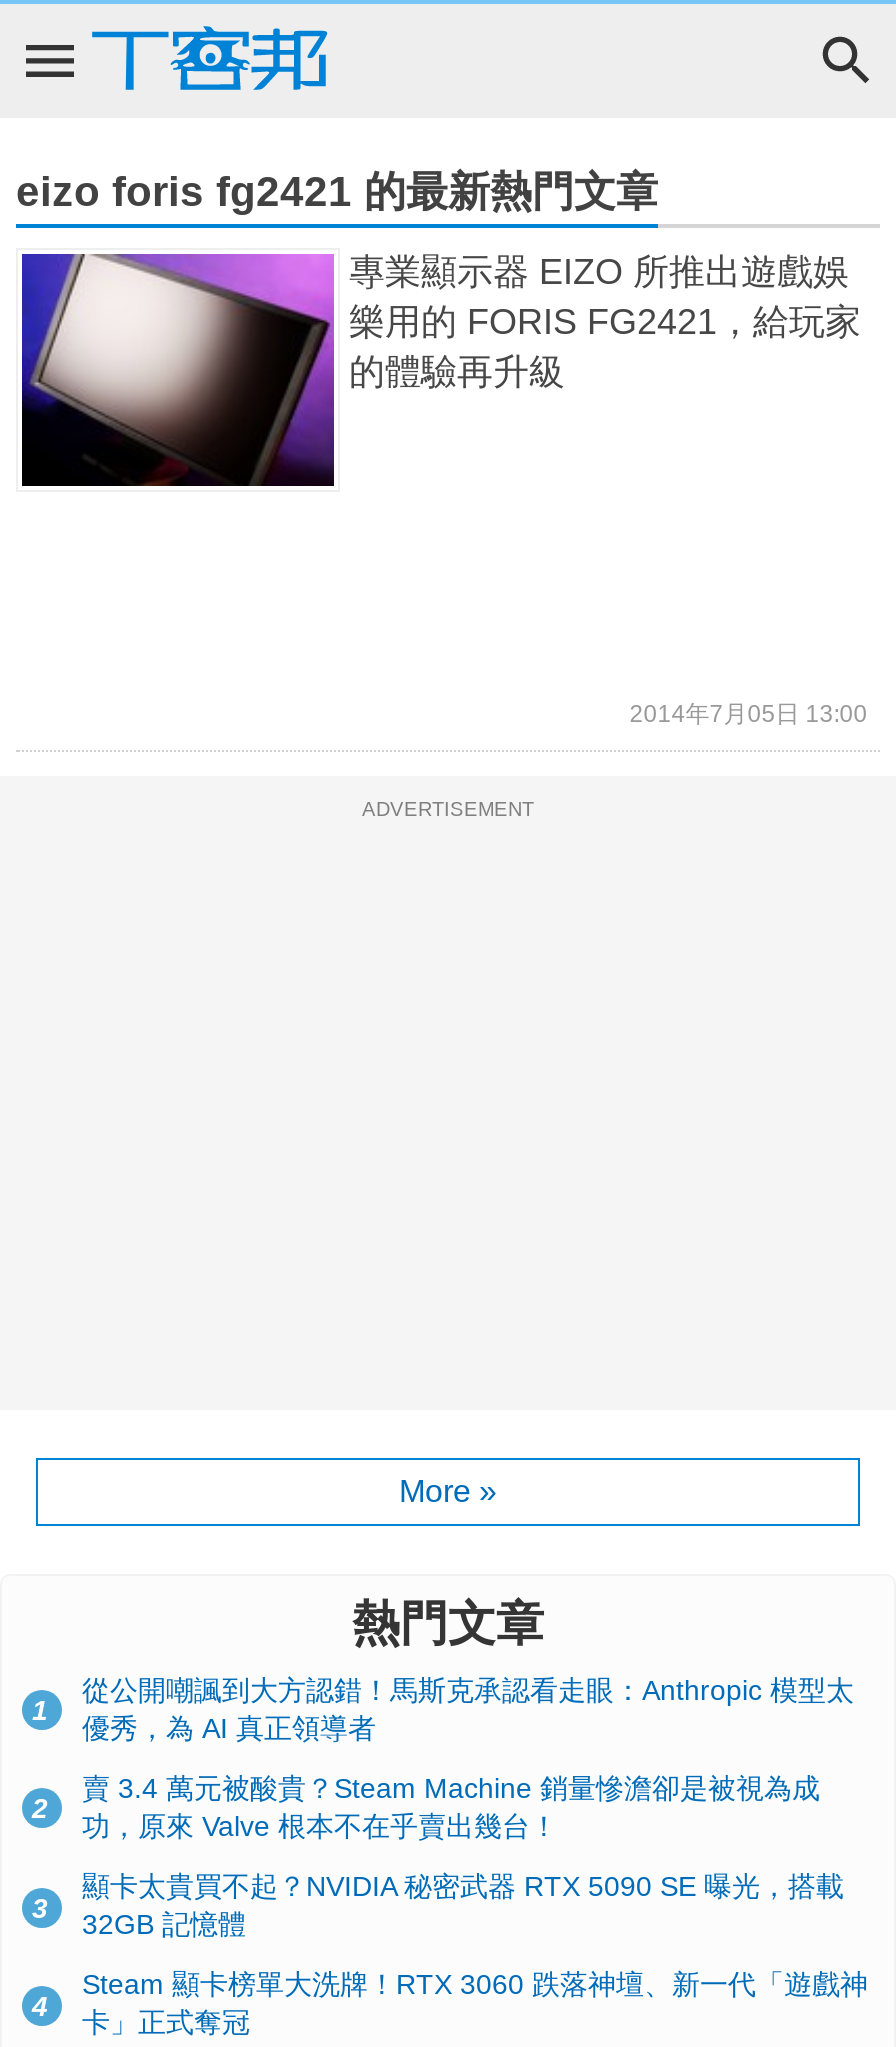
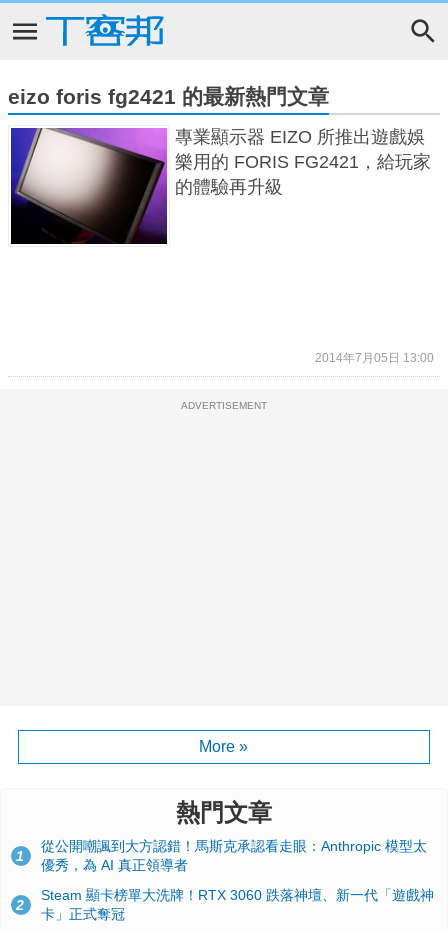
- 賣 3.4 萬元被酸貴？Steam Machine 銷量慘澹卻是被視為成
- 功，原來 Valve 根本不在乎賣出幾台！
- 3

- 顯卡太貴買不起？NVIDIA 秘密武器 RTX 5090 SE 曝光，搭載
- 32GB 記憶體
- 4
